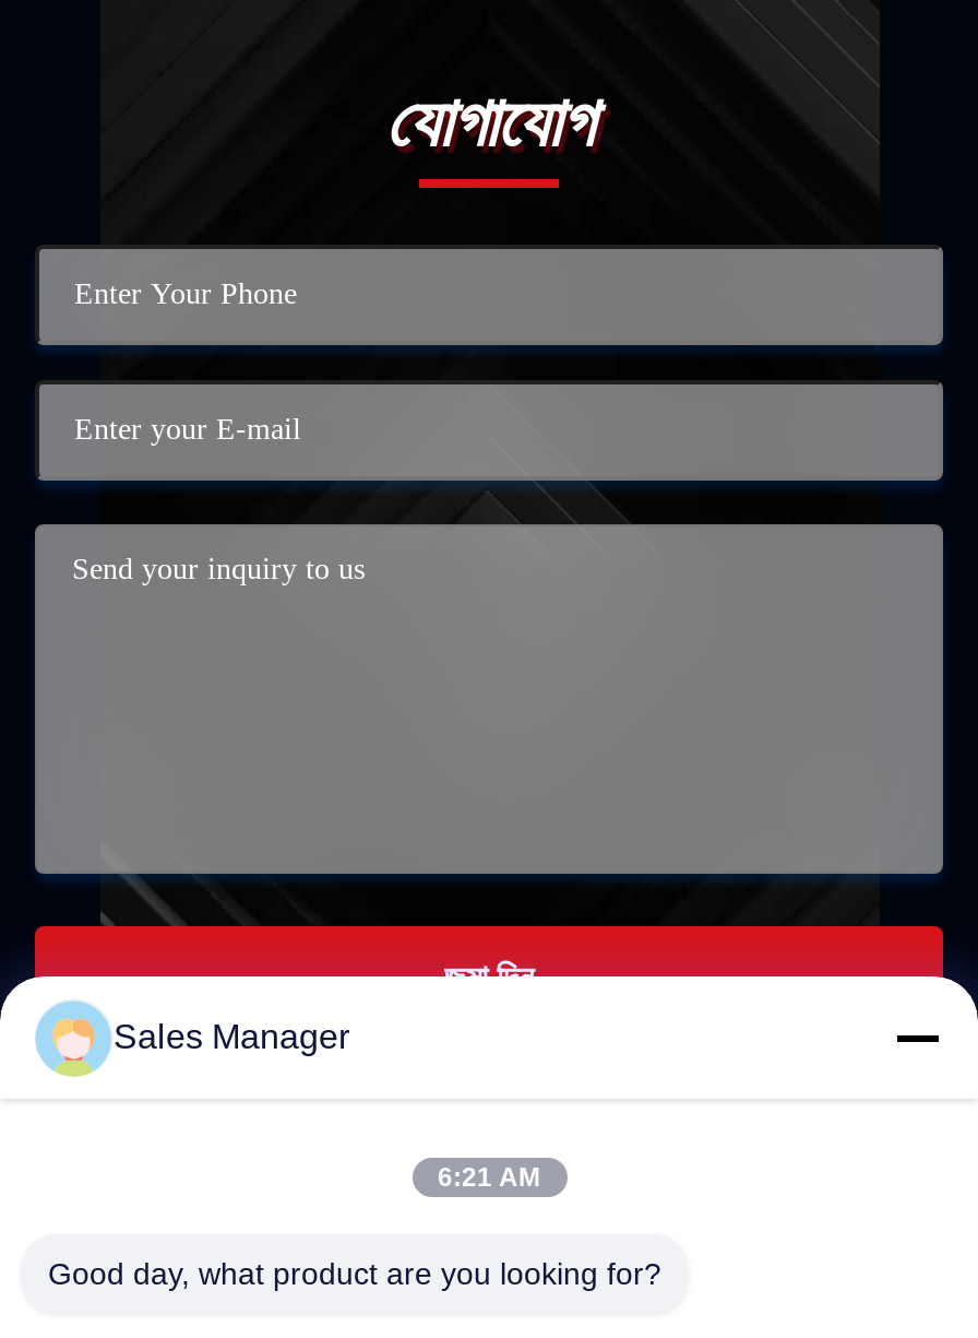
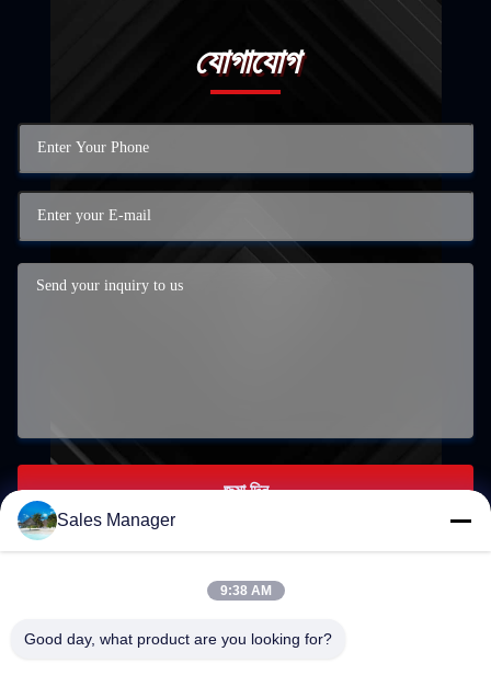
- [image]
+ [image]

- 6:21 AM
+ 9:38 AM
